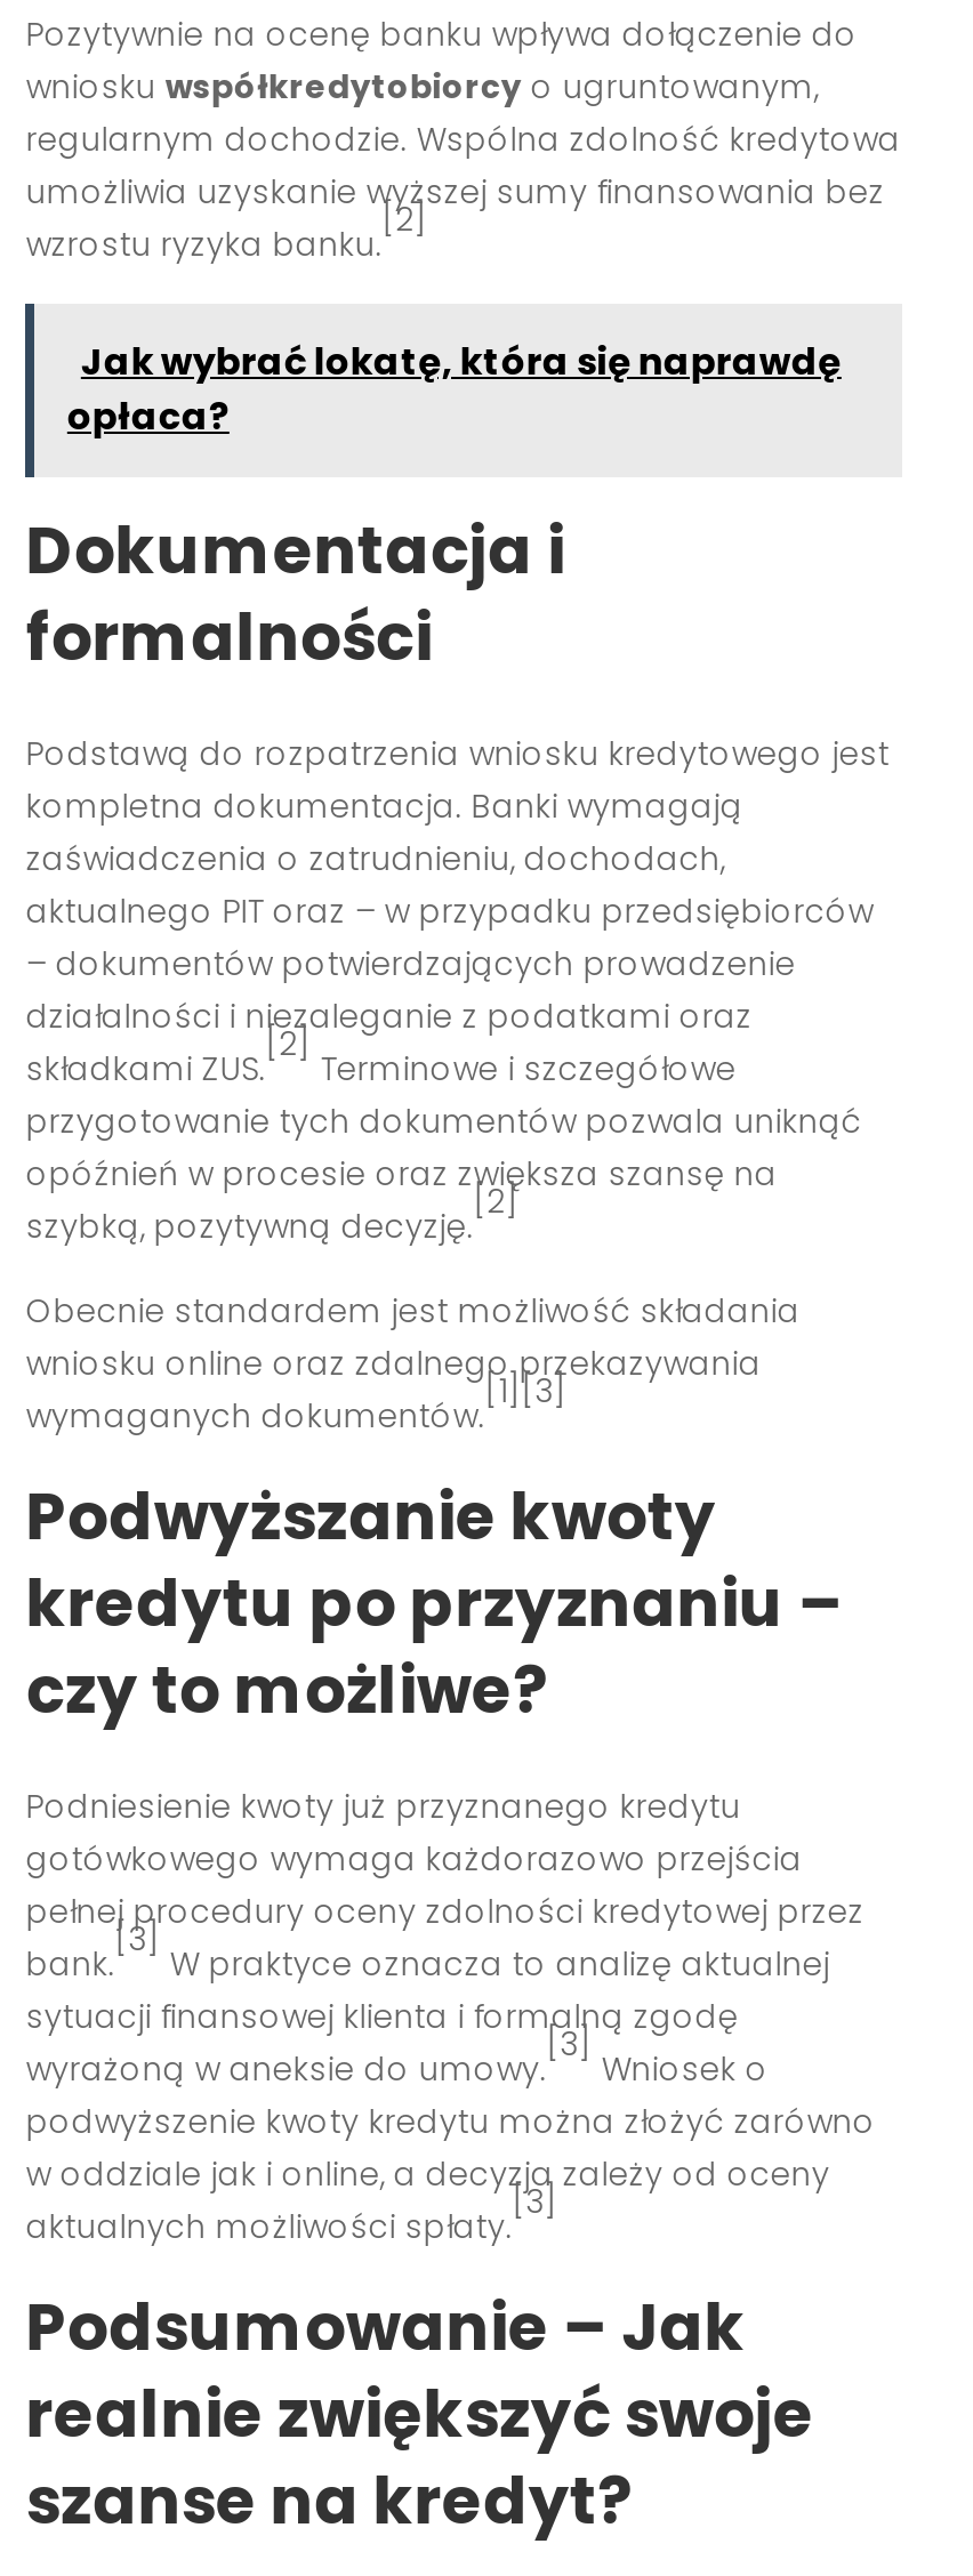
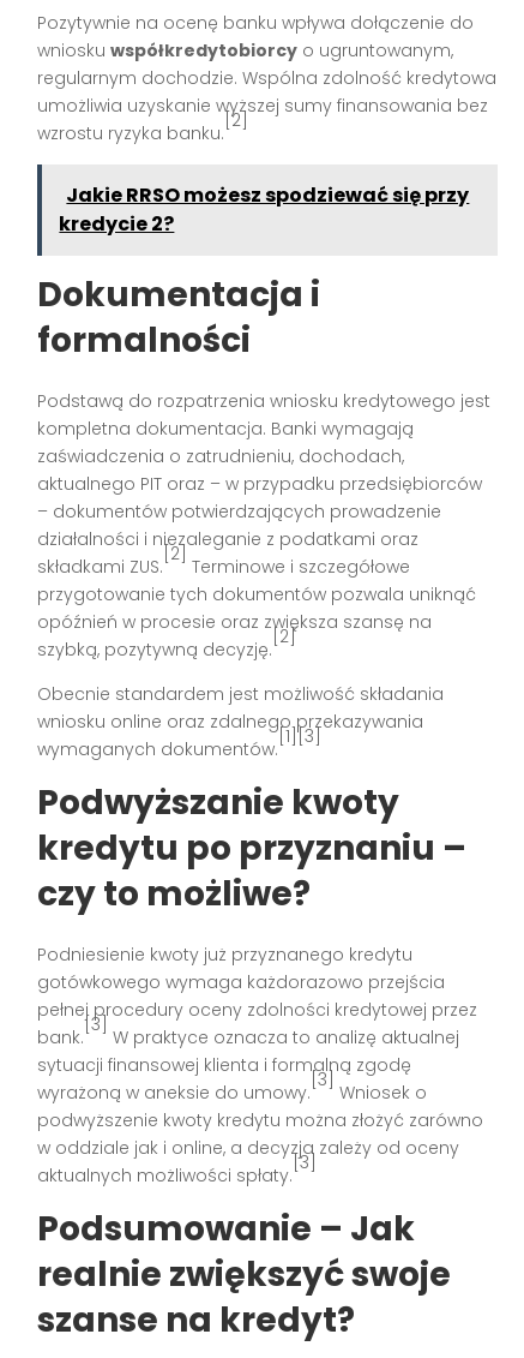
- Jak wybrać lokatę, która się naprawdę
- opłaca?
+ Jakie RRSO możesz spodziewać się przy
+ kredycie 2?
